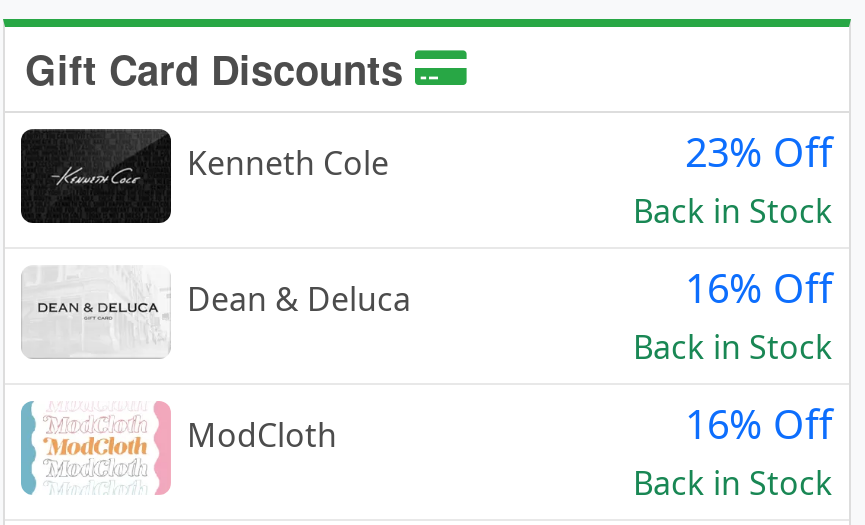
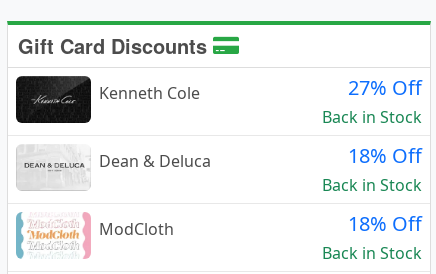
- 23% Off
+ 27% Off

- 16% Off
+ 18% Off

- 16% Off
+ 18% Off
